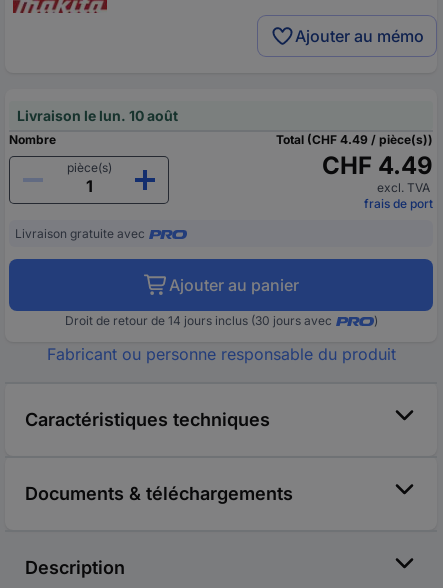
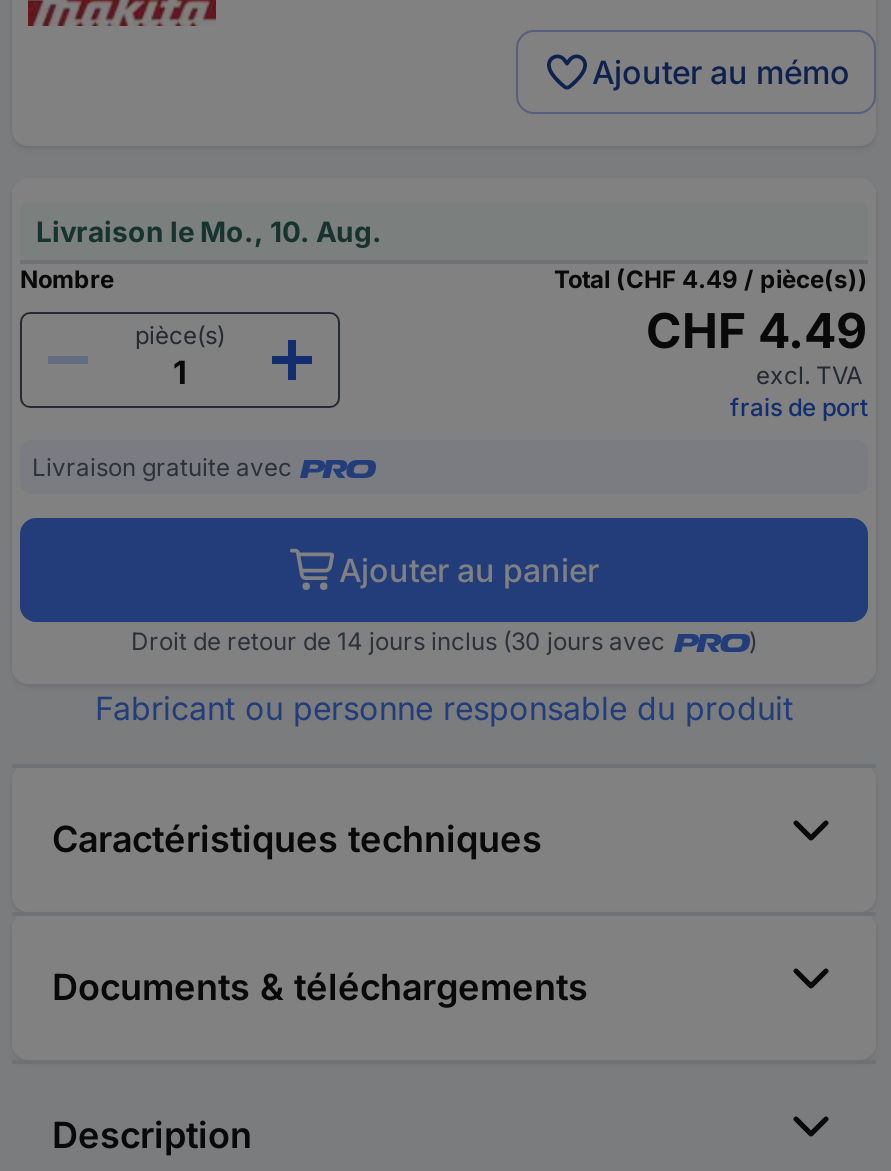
- Livraison le lun. 10 août
+ Livraison le Mo., 10. Aug.
